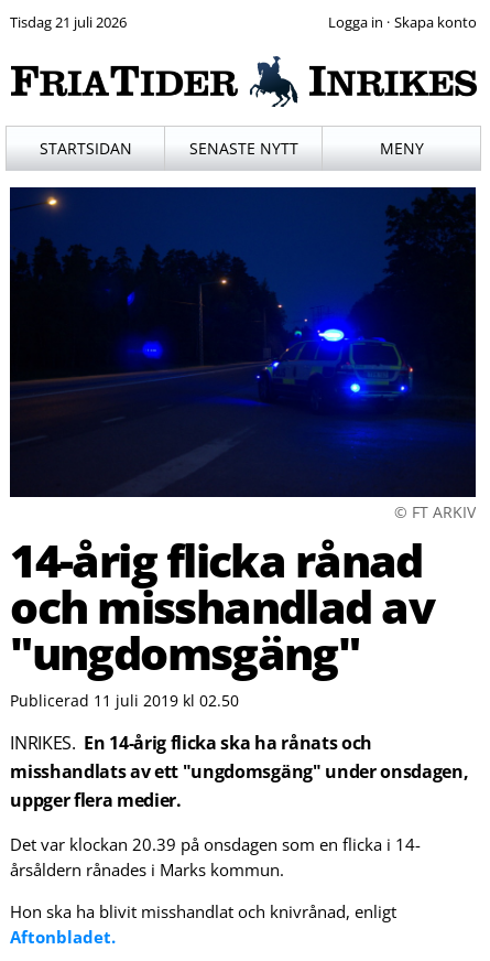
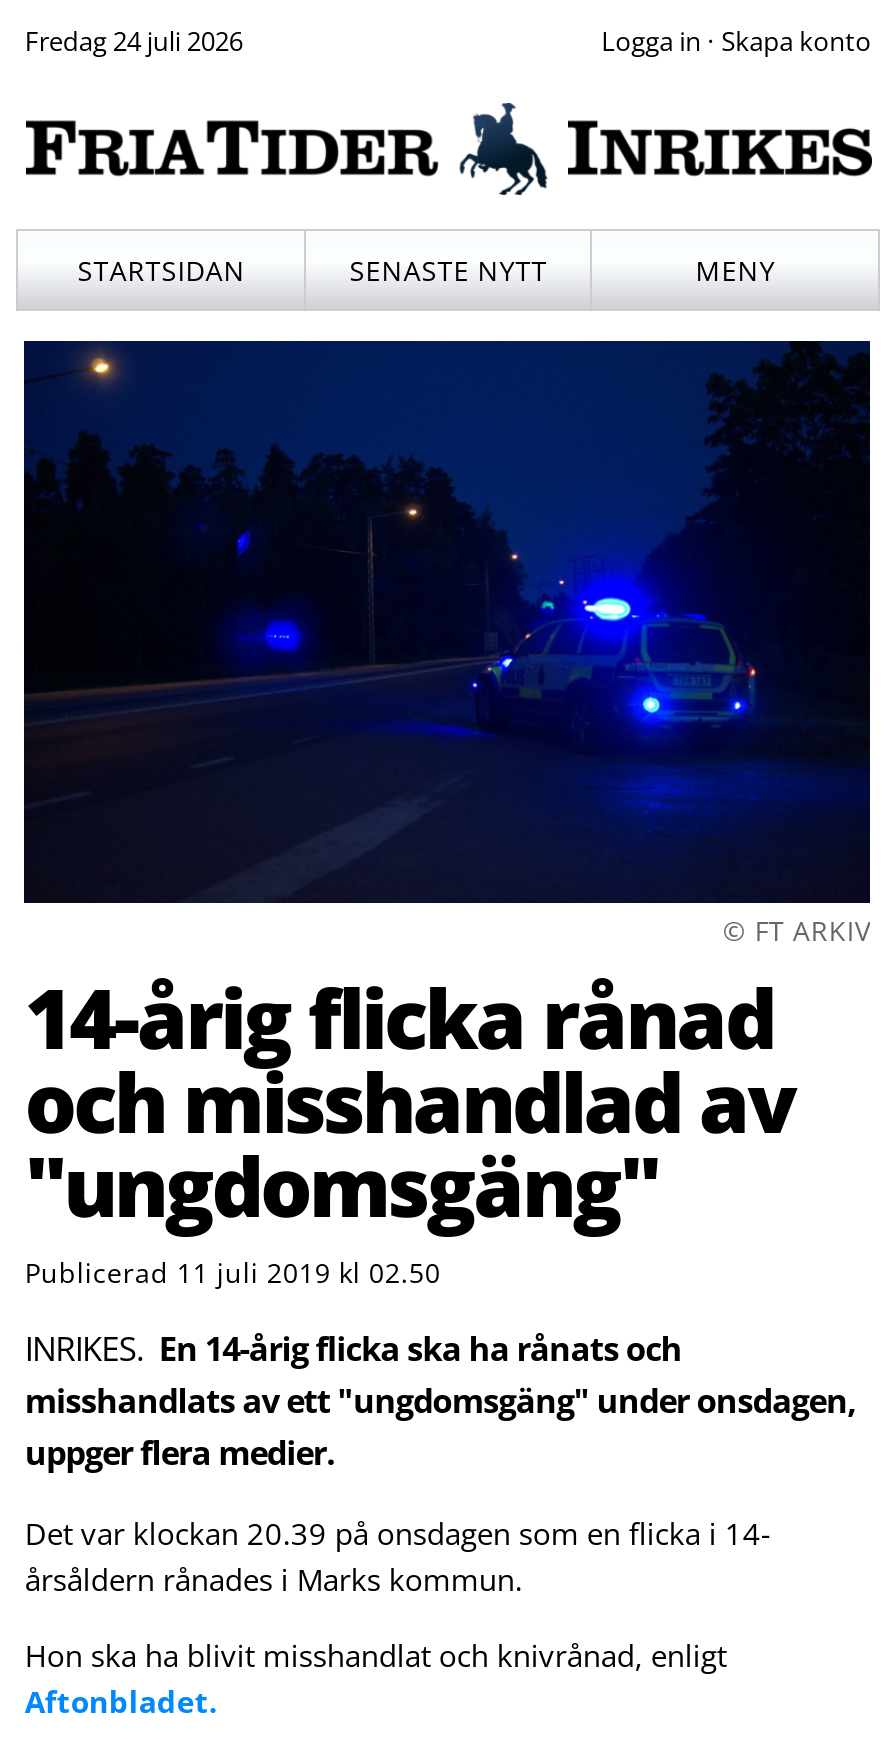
- Tisdag 21 juli 2026
+ Fredag 24 juli 2026
